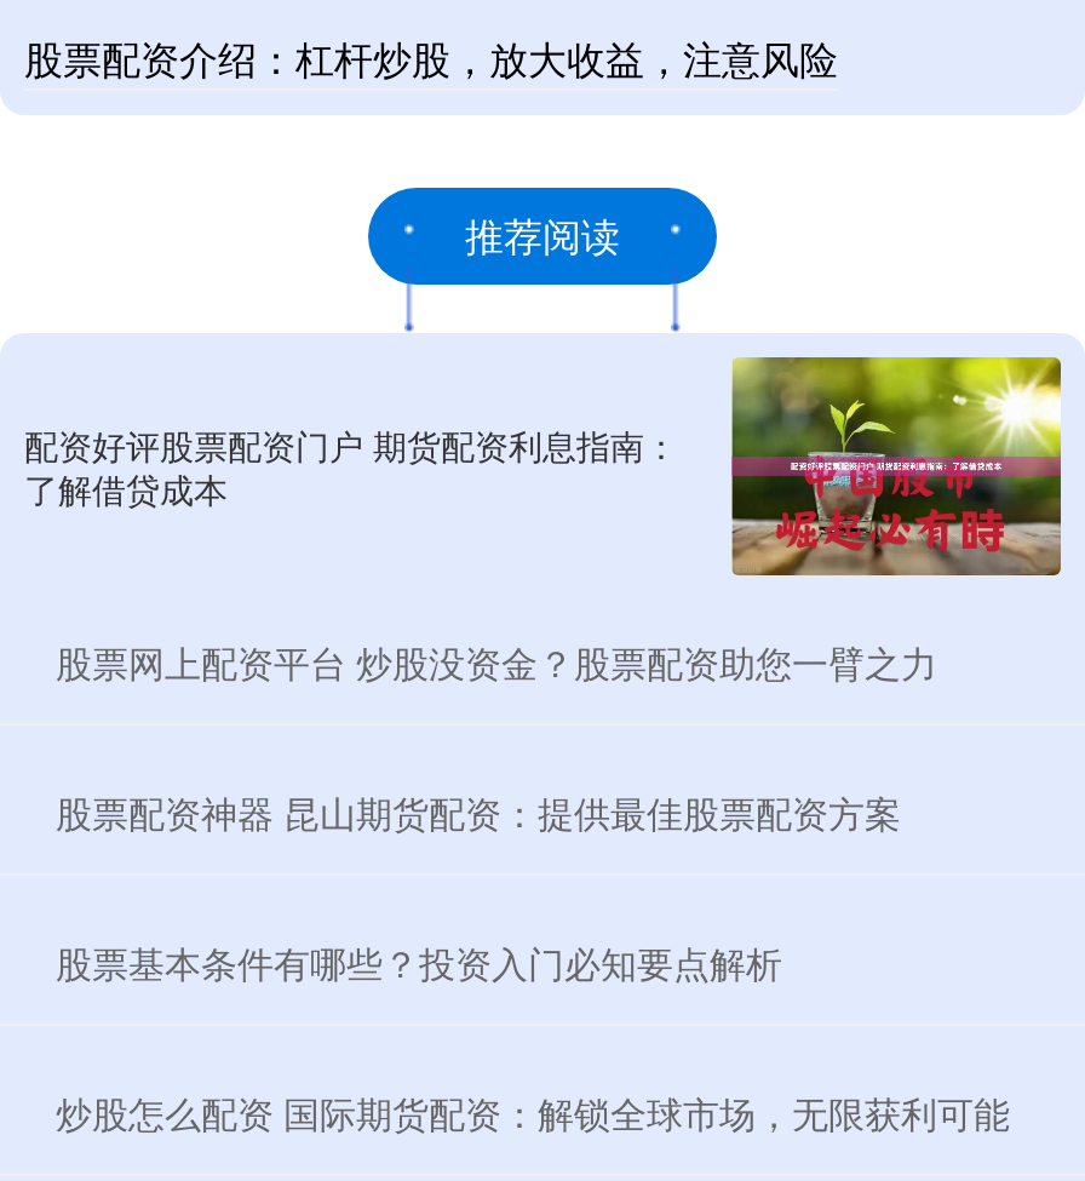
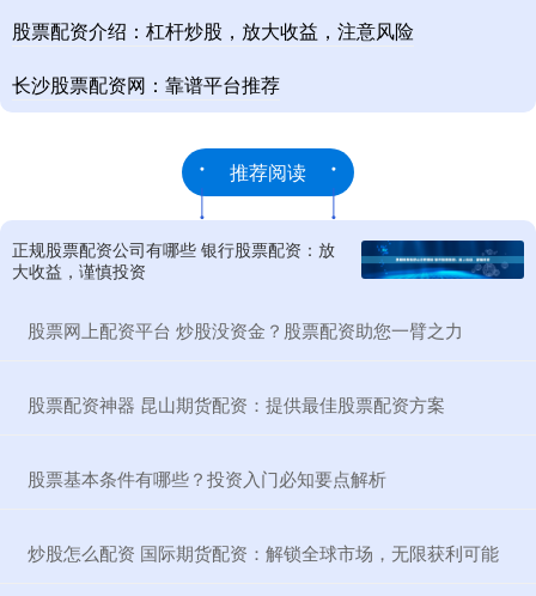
+ 长沙股票配资网：靠谱平台推荐

moved down: 推荐阅读

- [image]
- 配资好评股票配资门户 期货配资利息指南：
- 了解借贷成本
+ [image]
+ 正规股票配资公司有哪些 银行股票配资：放
+ 大收益，谨慎投资
